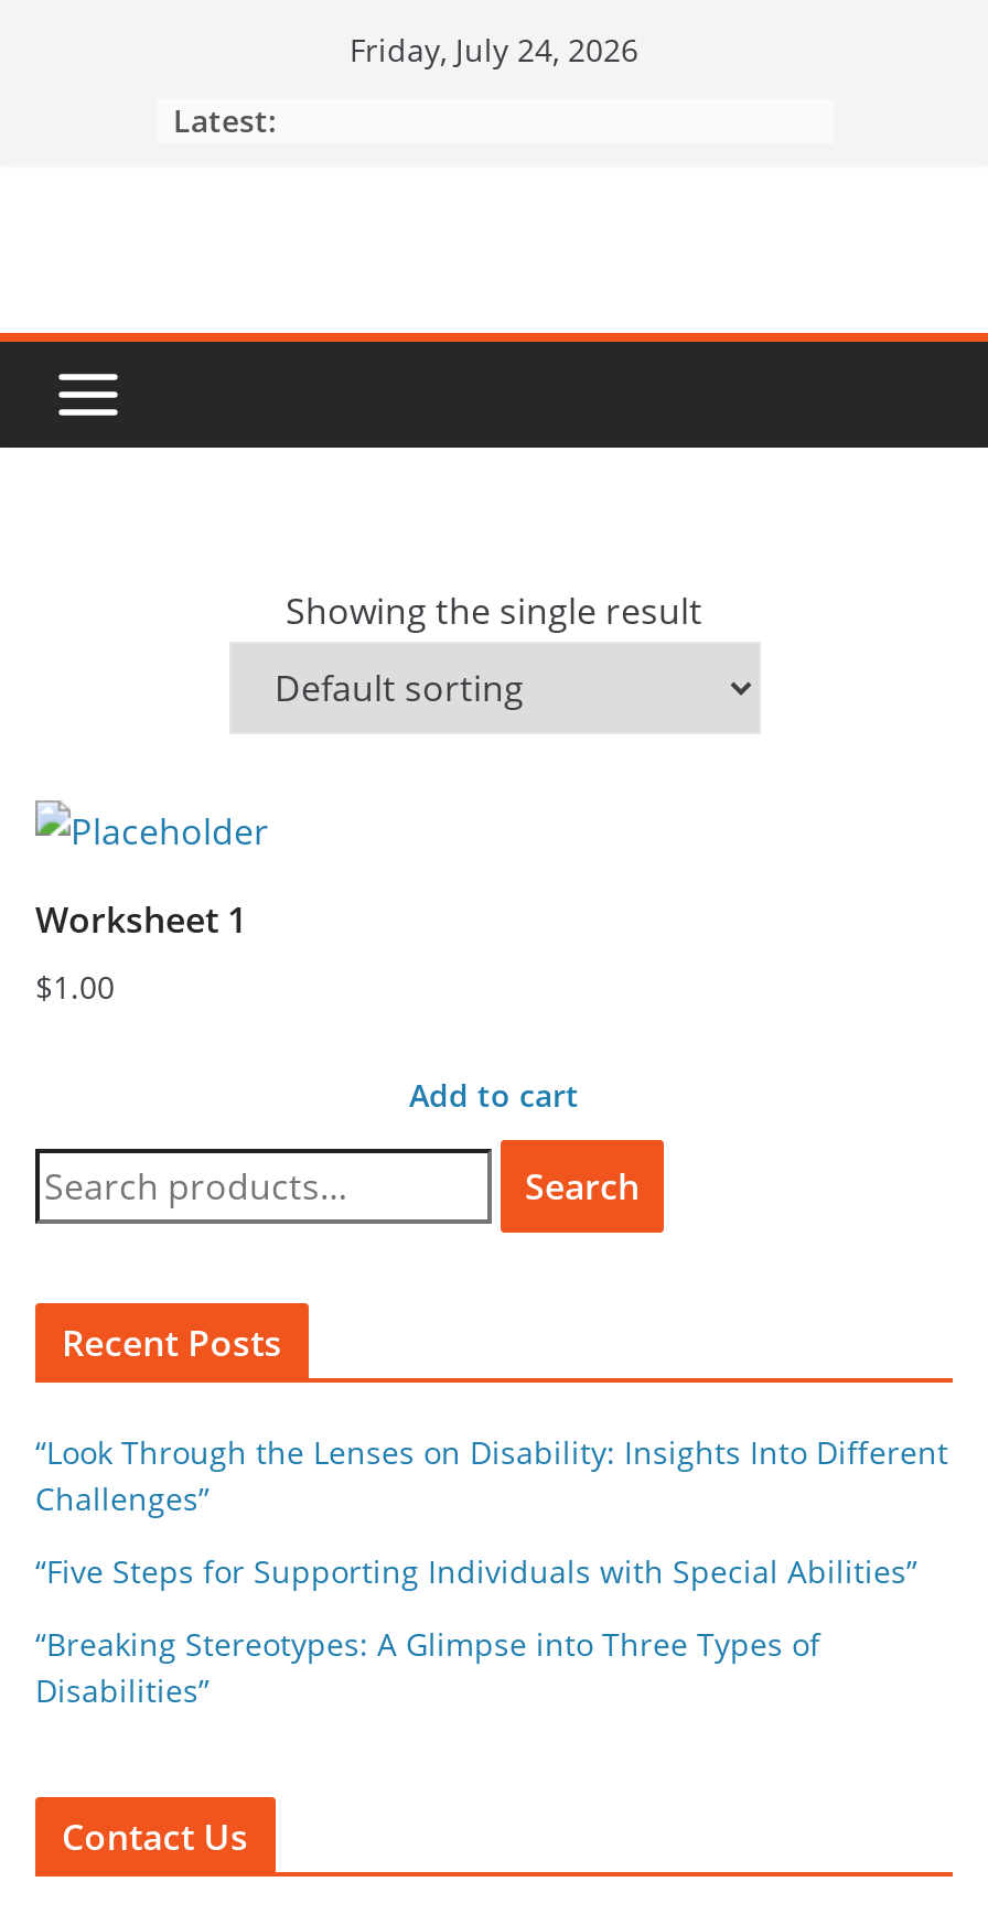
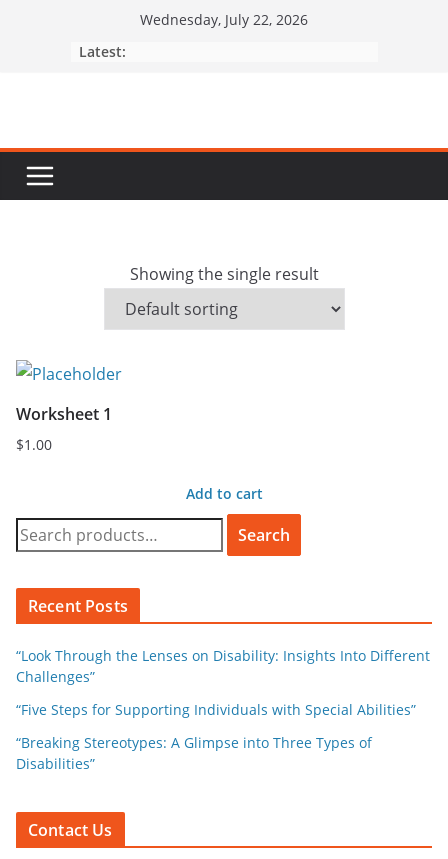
- Friday, July 24, 2026
+ Wednesday, July 22, 2026
